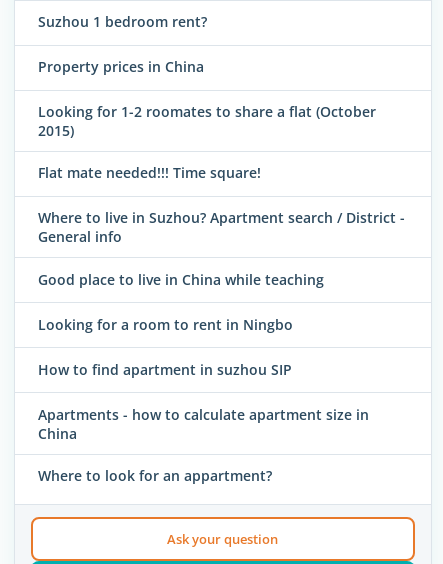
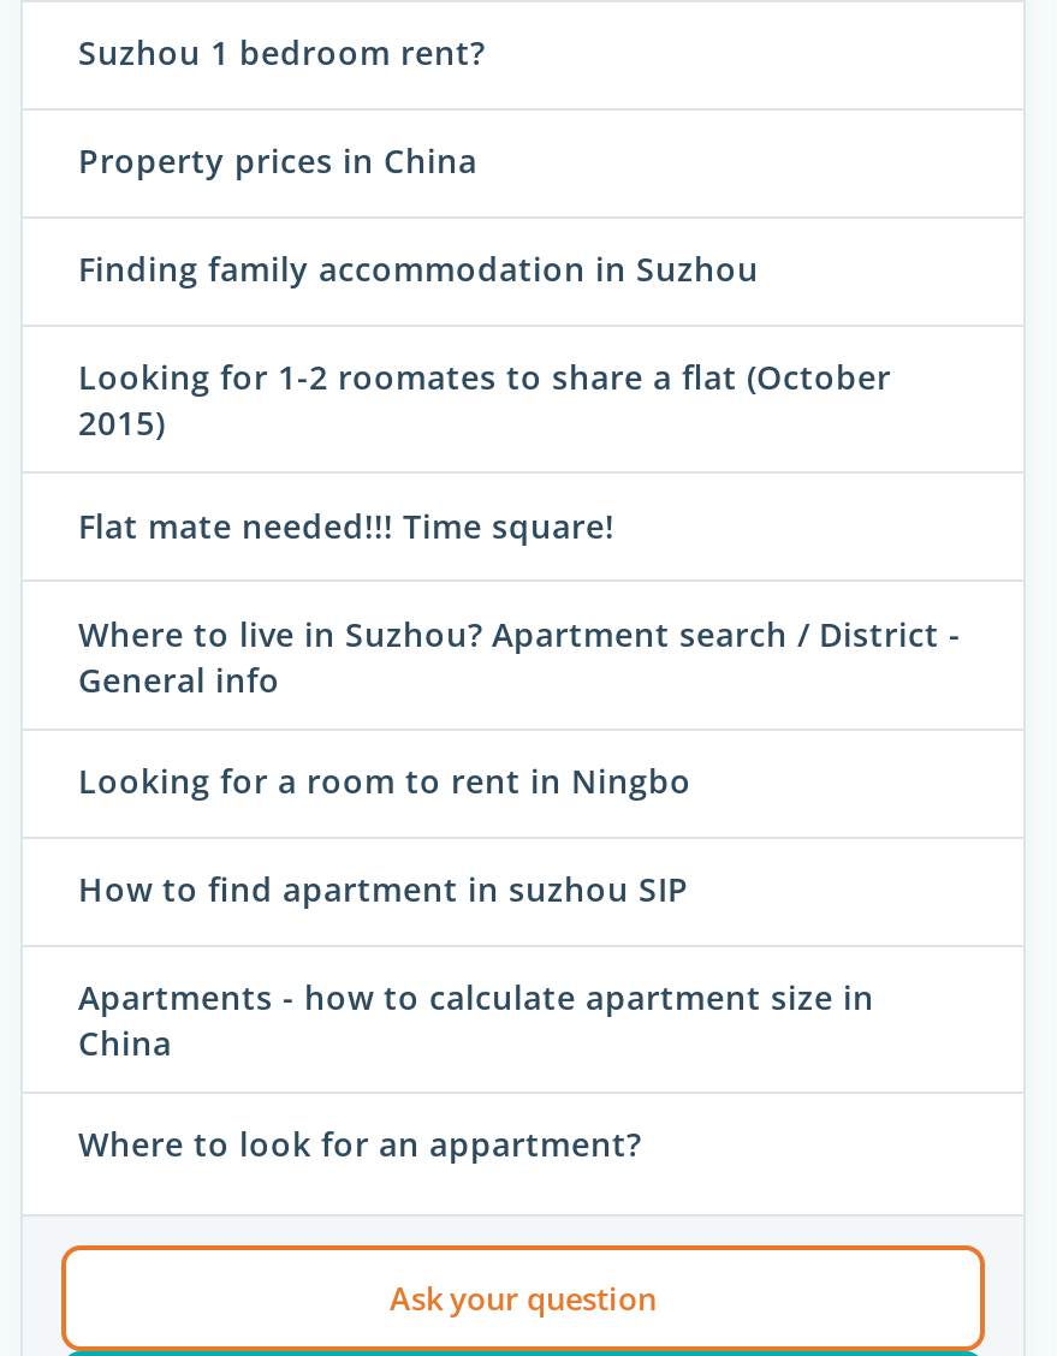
+ Finding family accommodation in Suzhou

moved down: Looking for 1-2 roomates to share a flat (October | 2015) | Flat mate needed!!! Time square! | Where to live in Suzhou? Apartment search / District - | General info

- Good place to live in China while teaching
